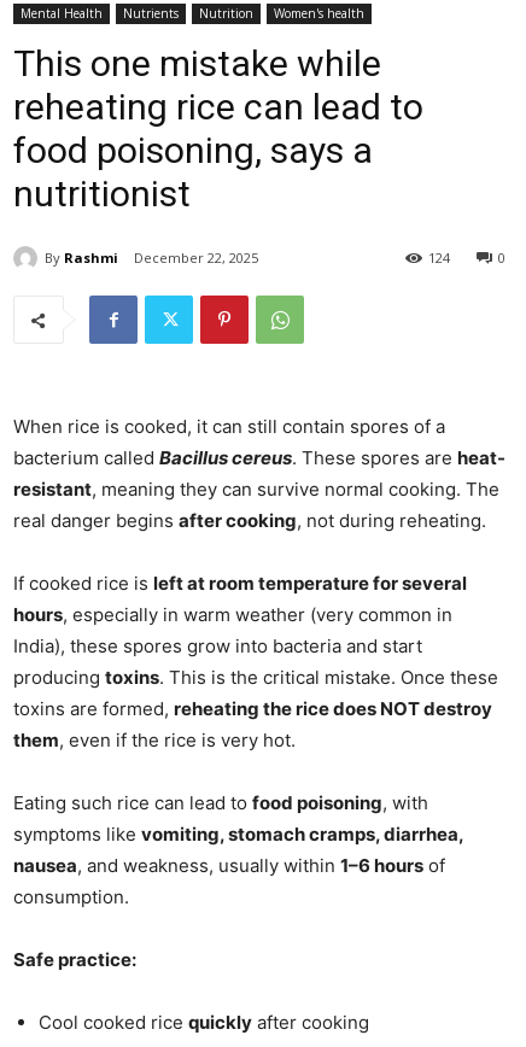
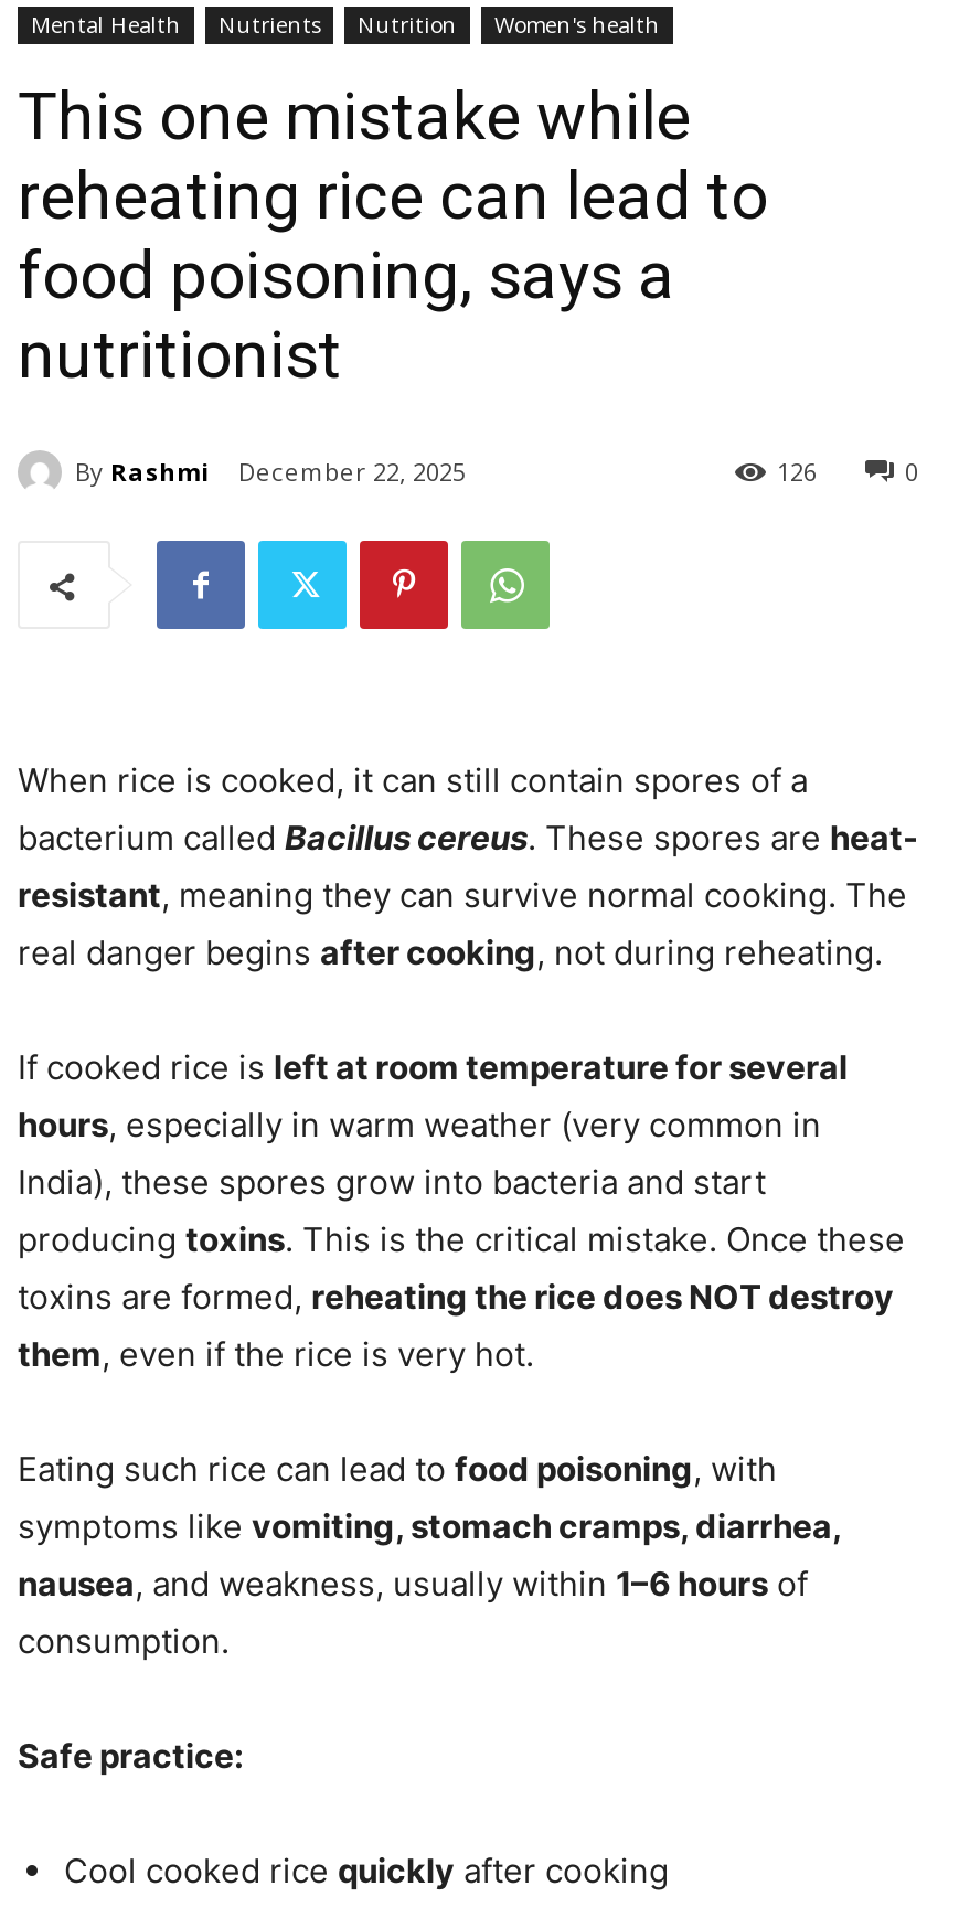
- 124
+ 126
